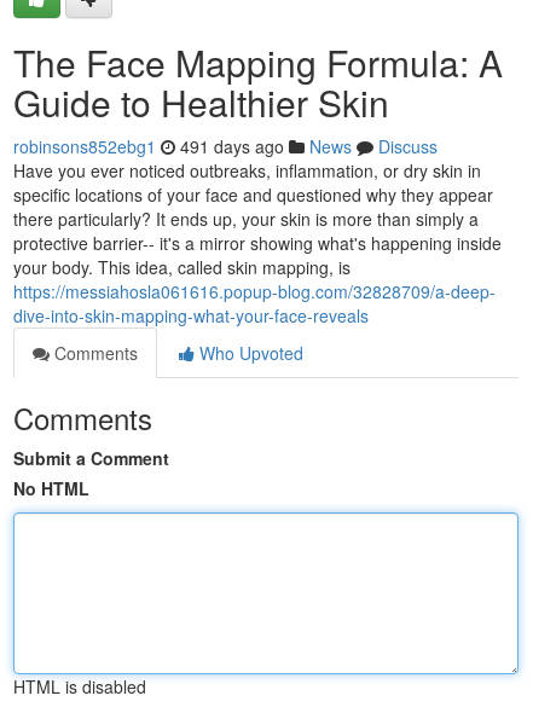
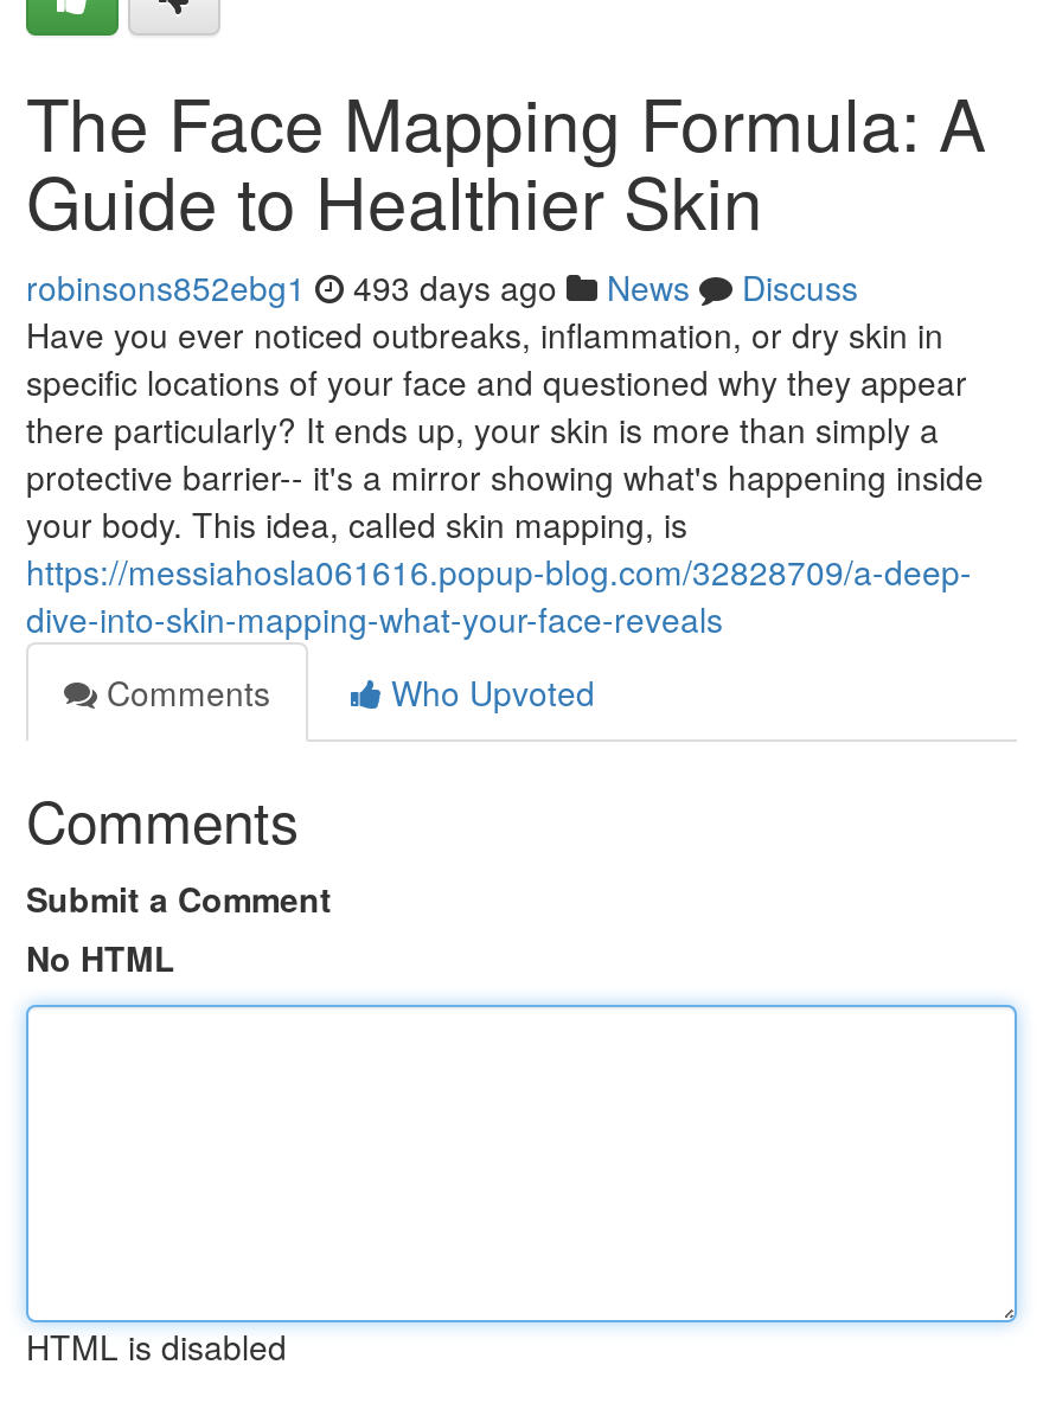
- robinsons852ebg1 491 days ago News Discuss
+ robinsons852ebg1 493 days ago News Discuss
